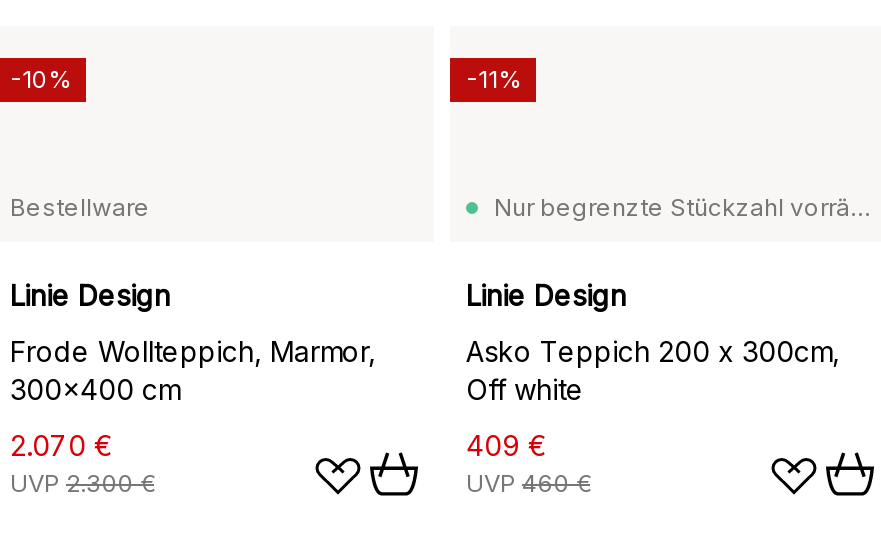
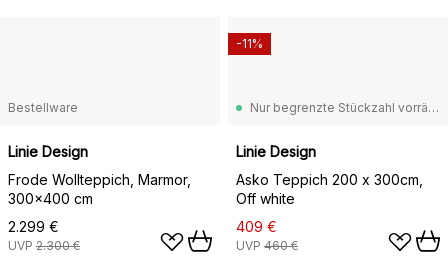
- -10%

- 2.070 €
+ 2.299 €
